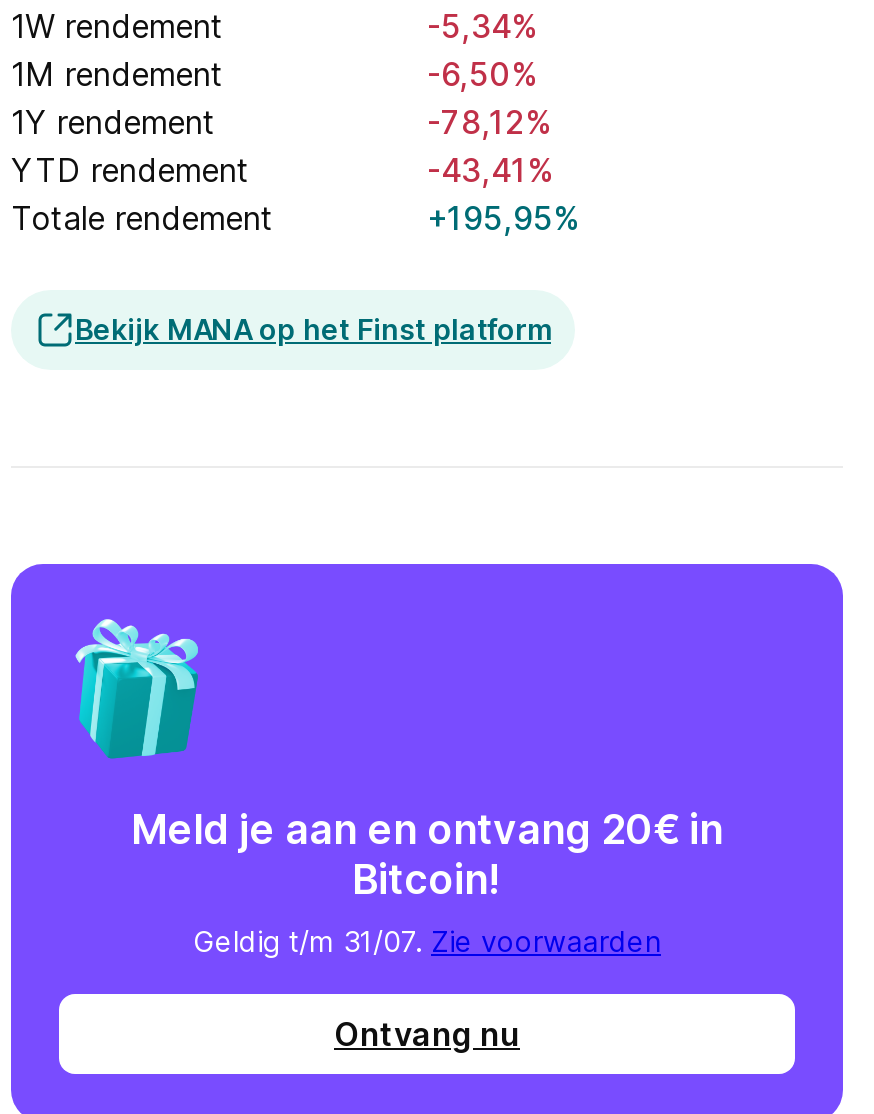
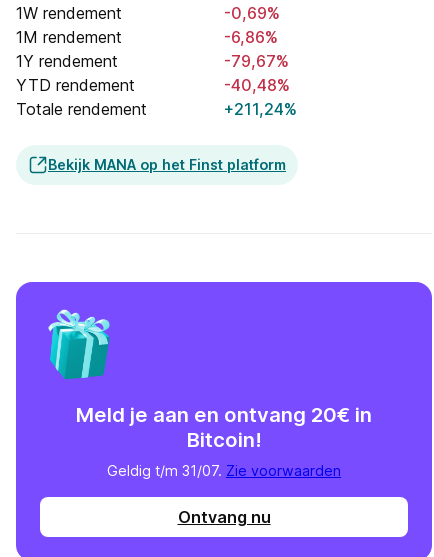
- -5,34%
+ -0,69%

- -6,50%
+ -6,86%

- -78,12%
+ -79,67%

- -43,41%
+ -40,48%

- +195,95%
+ +211,24%
